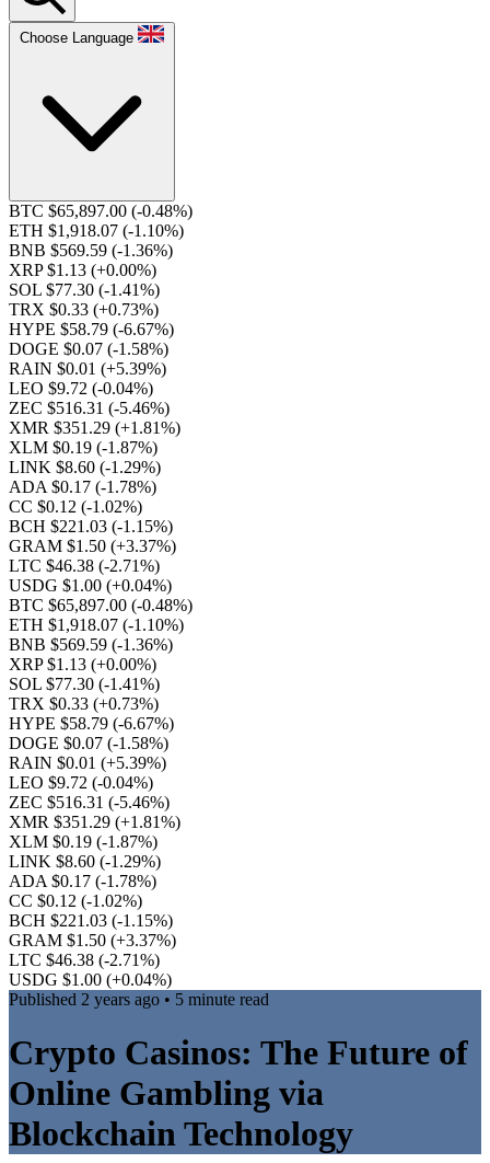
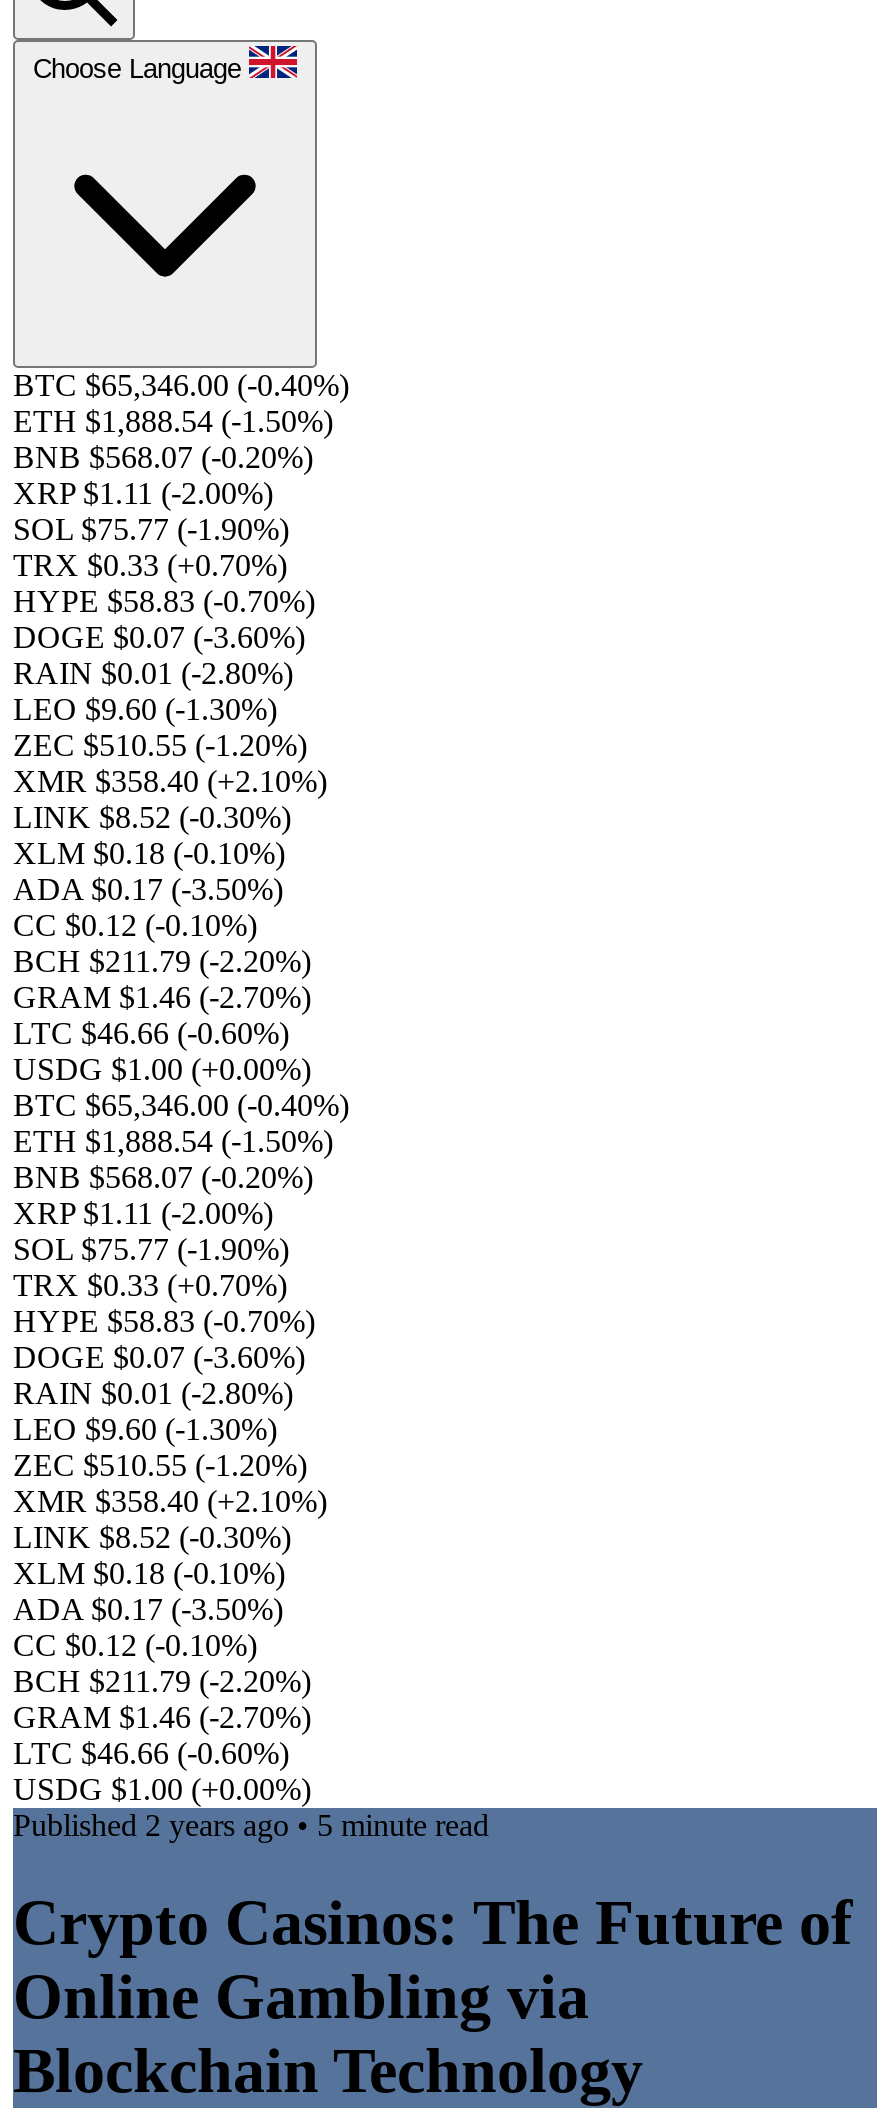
- BTC $65,897.00(-0.48%)
- ETH $1,918.07 (-1.10%)
- BNB $569.59 (-1.36%)
- XRP $1.13 (+0.00%)
- SOL $77.30 (-1.41%)
- TRX $0.33 (+0.73%)
- HYPE $58.79 (-6.67%)
- DOGE $0.07 (-1.58%)
- RAIN $0.01 (+5.39%)
- LEO $9.72 (-0.04%)
- ZEC $516.31 (-5.46%)
- XMR $351.29(+1.81%)
- XLM $0.19 (-1.87%)
- LINK $8.60 (-1.29%)
- ADA $0.17 (-1.78%)
- CC $0.12 (-1.02%)
- BCH $221.03 (-1.15%)
- GRAM $1.50 (+3.37%)
- LTC $46.38 (-2.71%)
- USDG $1.00(+0.04%)
- BTC $65,897.00 (-0.48%)
- ETH $1,918.07 (-1.10%)
- BNB $569.59 (-1.36%)
- XRP $1.13 (+0.00%)
- SOL $77.30 (-1.41%)
- TRX $0.33 (+0.73%)
- HYPE $58.79 (-6.67%)
- DOGE $0.07 (-1.58%)
- RAIN $0.01 (+5.39%)
- LEO $9.72 (-0.04%)
- ZEC $516.31 (-5.46%)
- XMR $351.29(+1.81%)
- XLM $0.19 (-1.87%)
- LINK $8.60 (-1.29%)
- ADA $0.17 (-1.78%)
- CC $0.12 (-1.02%)
- BCH $221.03 (-1.15%)
- GRAM $1.50 (+3.37%)
- LTC $46.38 (-2.71%)
- USDG $1.00(+0.04%)
+ BTC $65,346.00(-0.40%)
+ ETH $1,888.54 (-1.50%)
+ BNB $568.07 (-0.20%)
+ XRP $1.11 (-2.00%)
+ SOL $75.77 (-1.90%)
+ TRX $0.33 (+0.70%)
+ HYPE $58.83 (-0.70%)
+ DOGE $0.07 (-3.60%)
+ RAIN $0.01 (-2.80%)
+ LEO $9.60 (-1.30%)
+ ZEC $510.55 (-1.20%)
+ XMR $358.40(+2.10%)
+ LINK $8.52 (-0.30%)
+ XLM $0.18 (-0.10%)
+ ADA $0.17 (-3.50%)
+ CC $0.12 (-0.10%)
+ BCH $211.79 (-2.20%)
+ GRAM $1.46 (-2.70%)
+ LTC $46.66 (-0.60%)
+ USDG $1.00(+0.00%)
+ BTC $65,346.00 (-0.40%)
+ ETH $1,888.54 (-1.50%)
+ BNB $568.07 (-0.20%)
+ XRP $1.11 (-2.00%)
+ SOL $75.77 (-1.90%)
+ TRX $0.33 (+0.70%)
+ HYPE $58.83 (-0.70%)
+ DOGE $0.07 (-3.60%)
+ RAIN $0.01 (-2.80%)
+ LEO $9.60 (-1.30%)
+ ZEC $510.55 (-1.20%)
+ XMR $358.40(+2.10%)
+ LINK $8.52 (-0.30%)
+ XLM $0.18 (-0.10%)
+ ADA $0.17 (-3.50%)
+ CC $0.12 (-0.10%)
+ BCH $211.79 (-2.20%)
+ GRAM $1.46 (-2.70%)
+ LTC $46.66 (-0.60%)
+ USDG $1.00(+0.00%)
